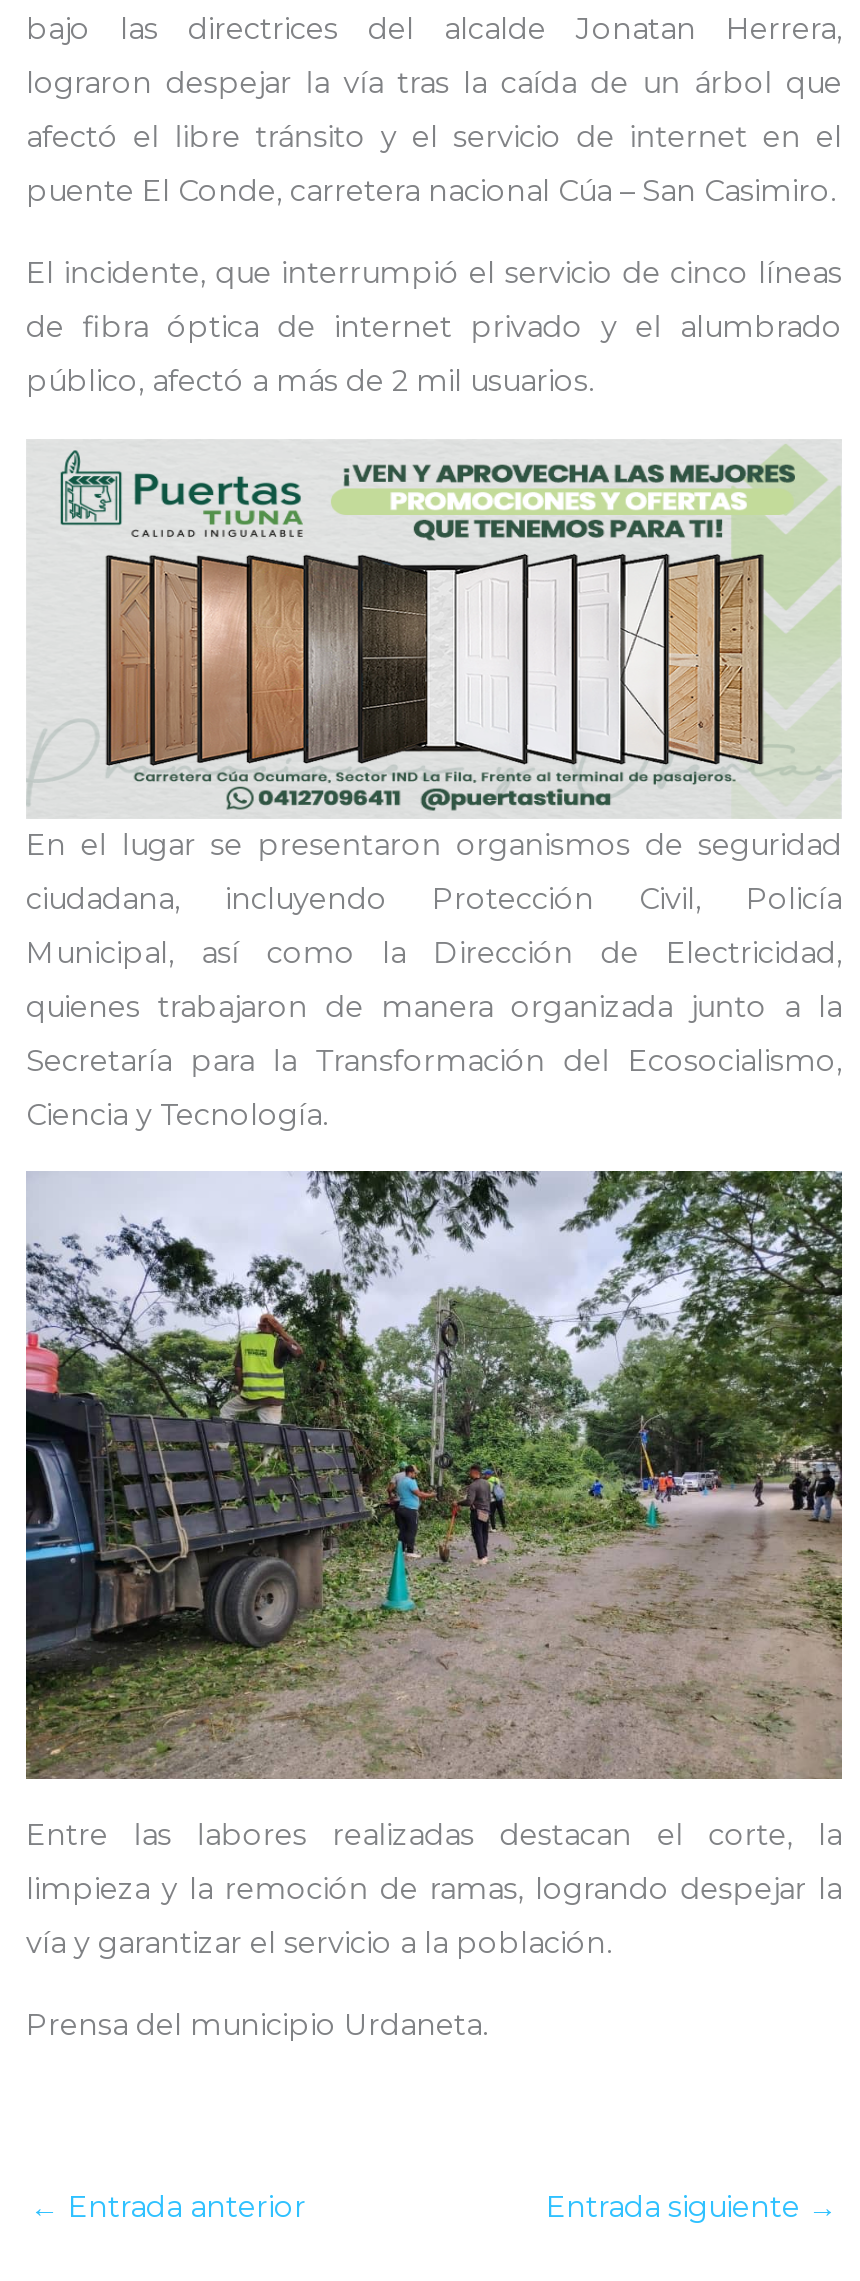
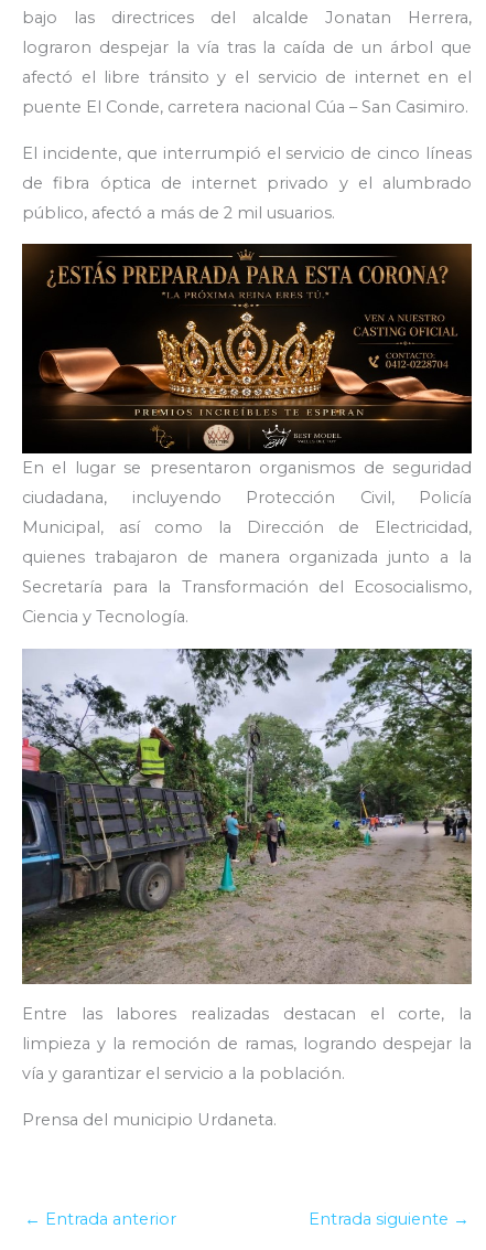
- [image]
+ [image]
